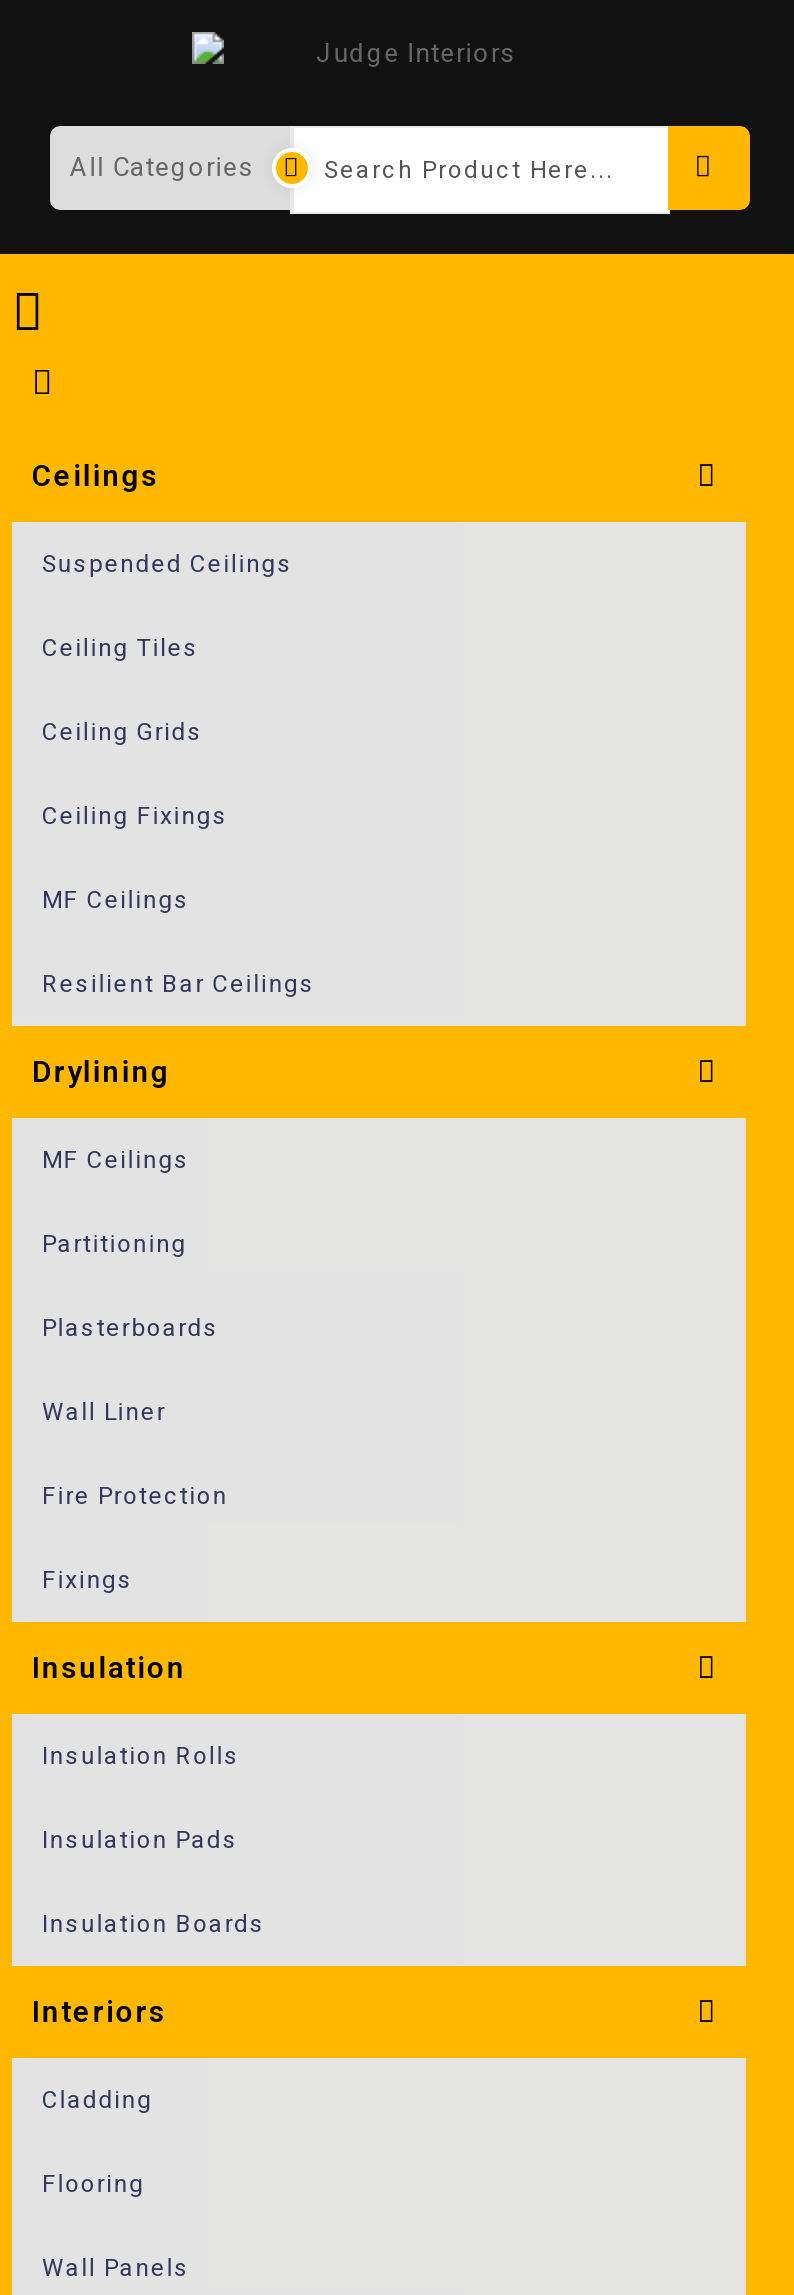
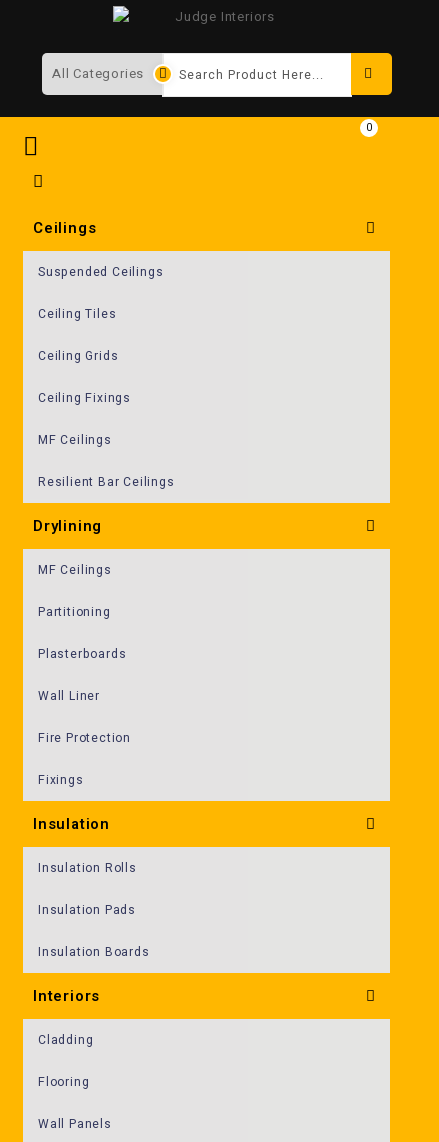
+ 0
